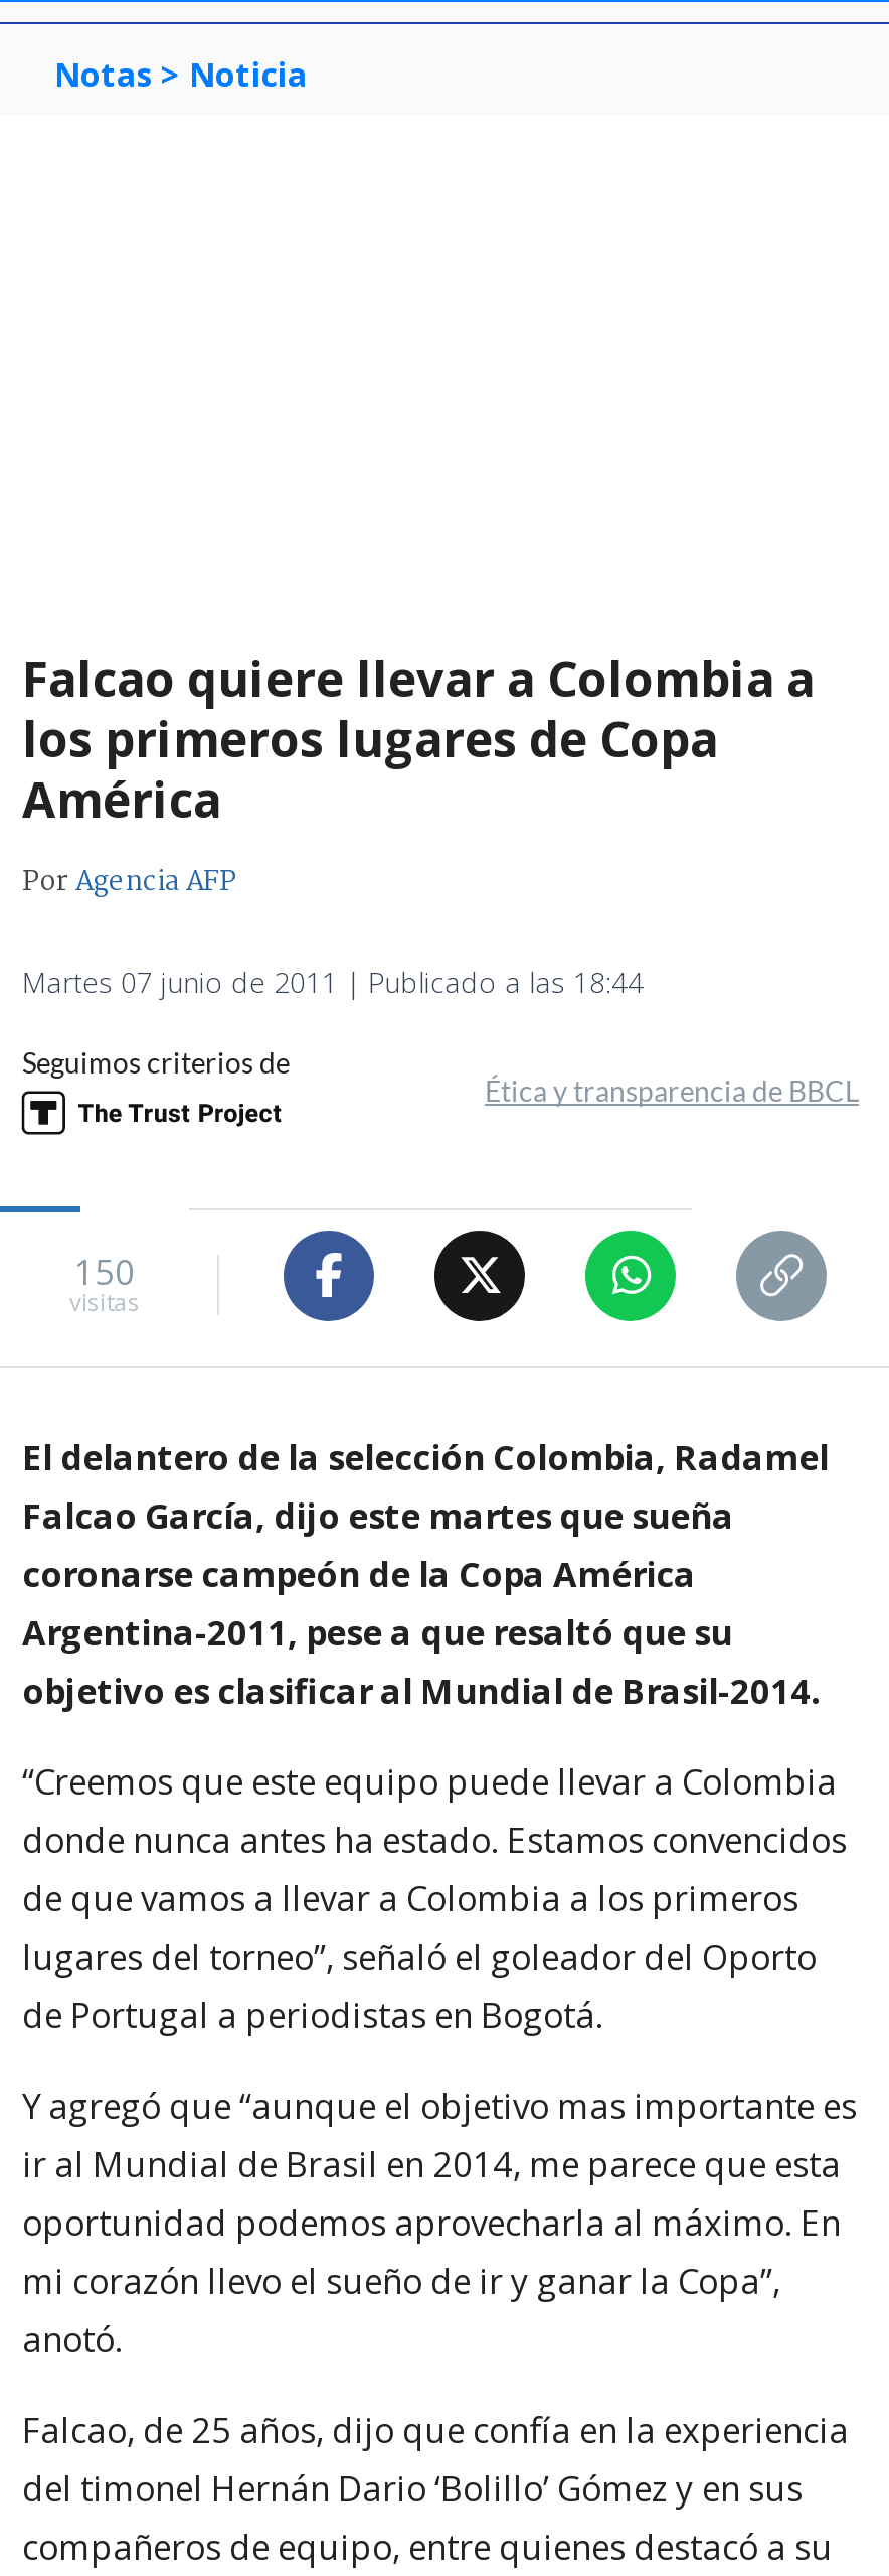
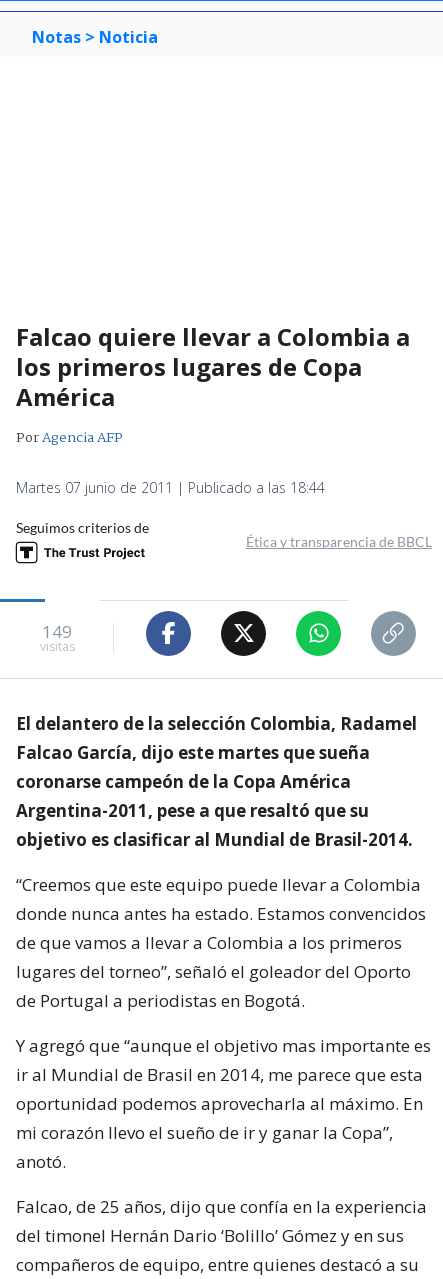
- 150
+ 149
